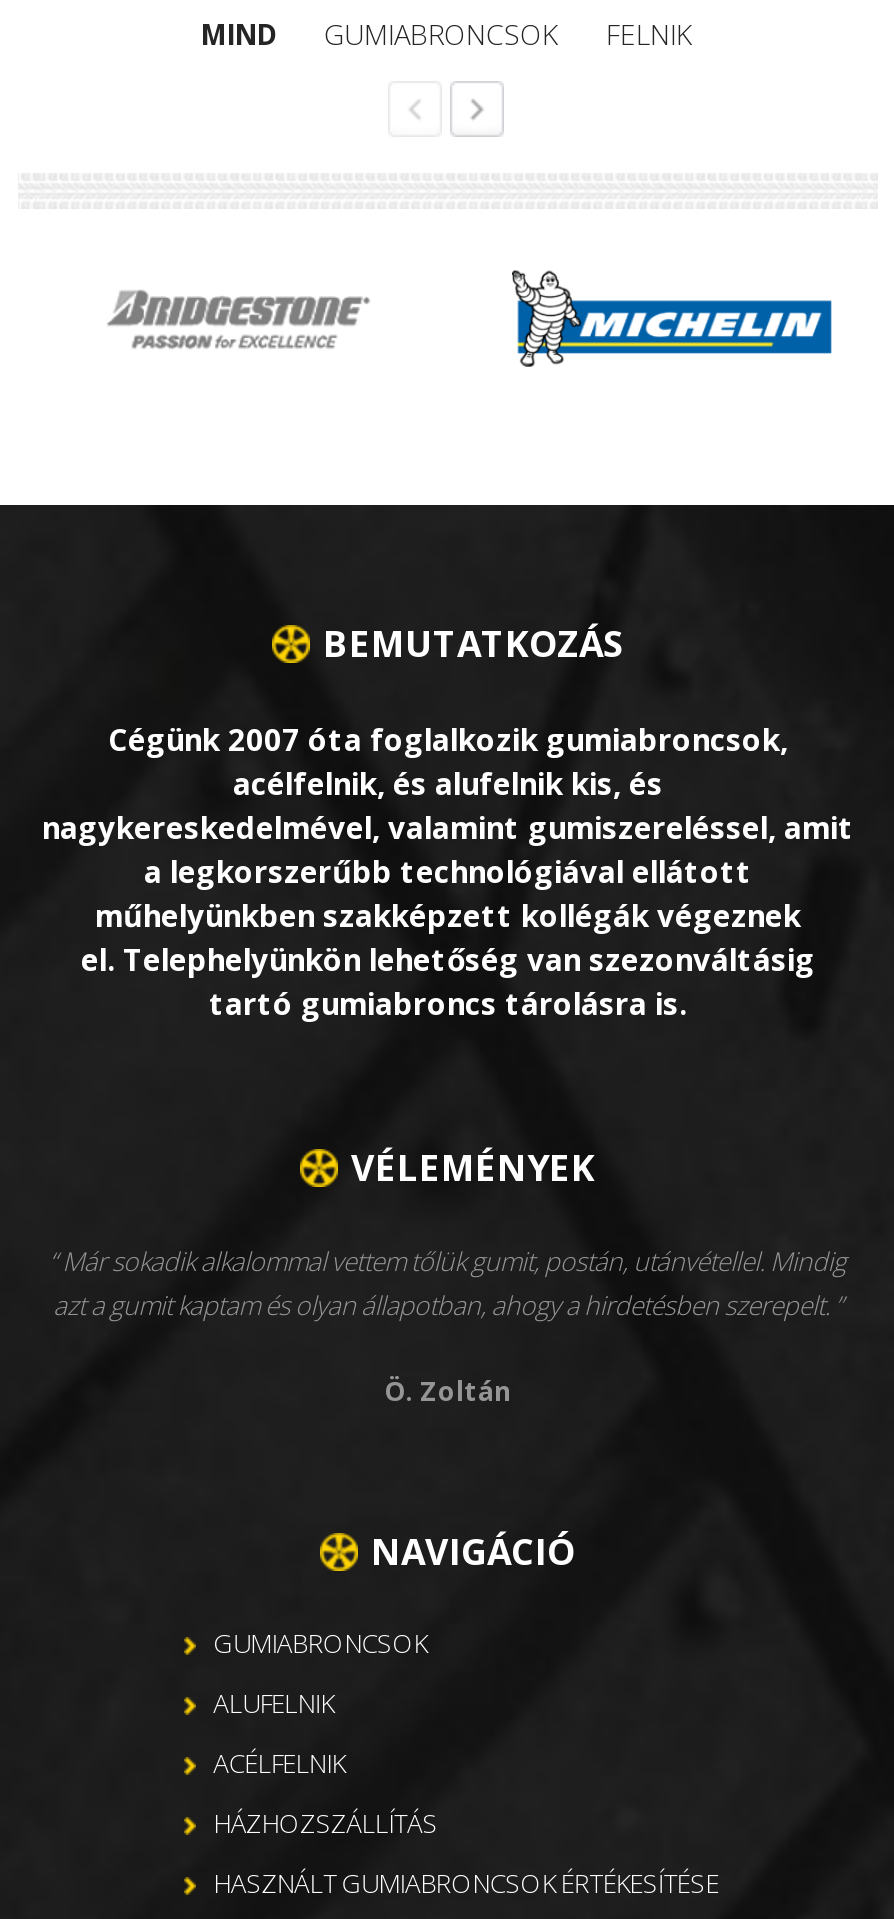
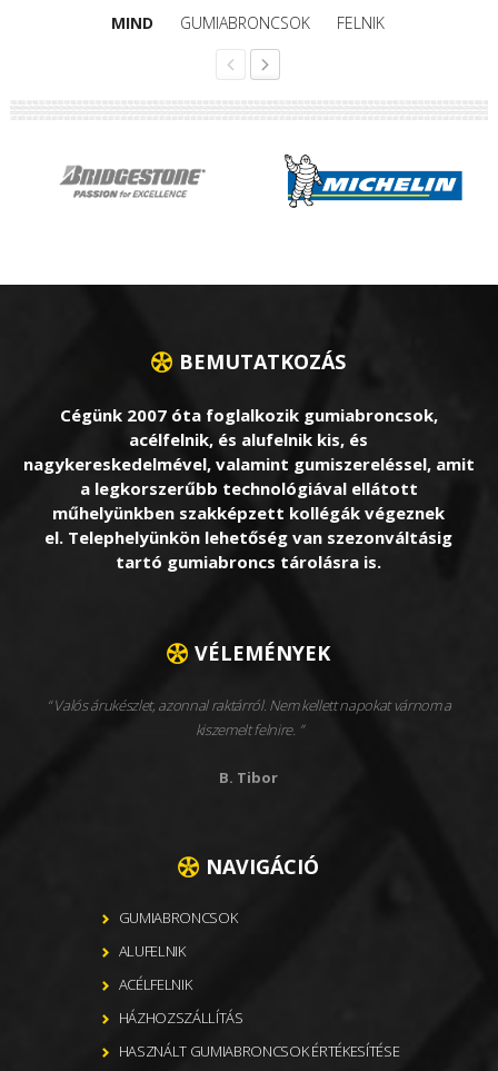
- Már sokadik alkalommal vettem tőlük gumit, postán, utánvétellel. Mindig
- azt a gumit kaptam és olyan állapotban, ahogy a hirdetésben szerepelt.
+ Valós árukészlet, azonnal raktárról. Nem kellett napokat várnom a
+ kiszemelt felnire.

- Ö. Zoltán
+ B. Tibor
